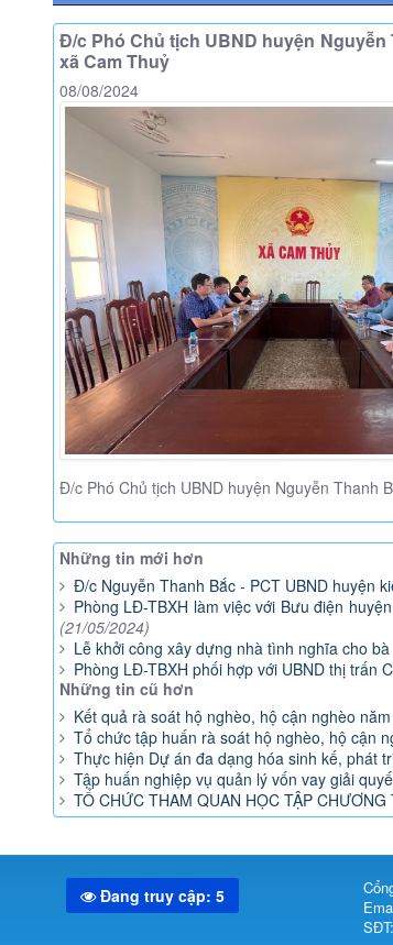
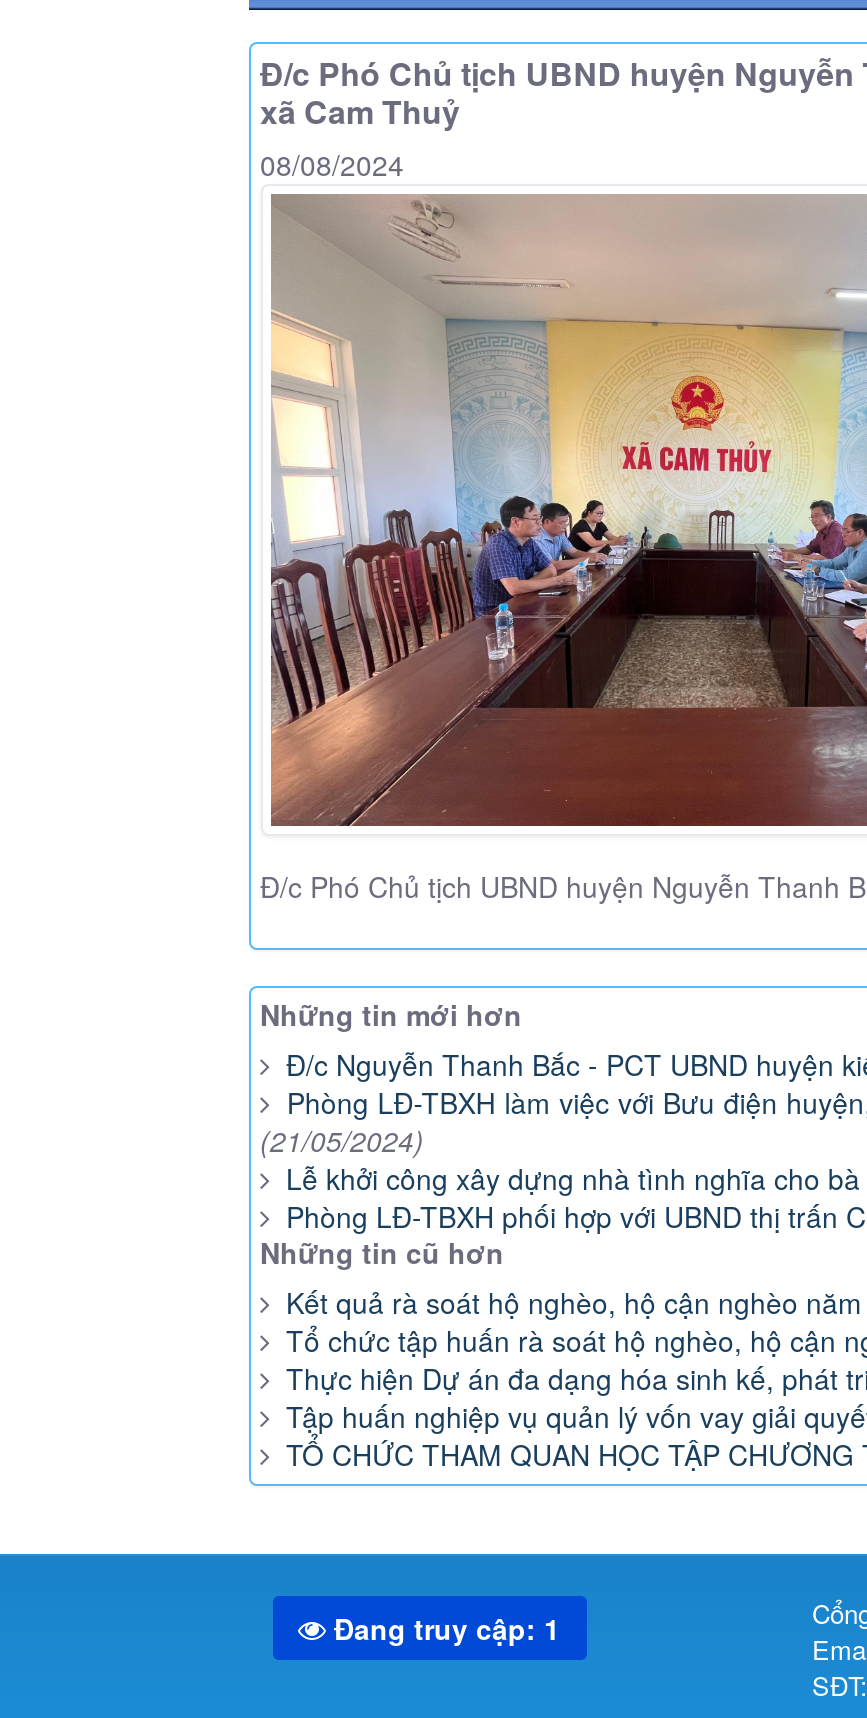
- Đang truy cập: 5
+ Đang truy cập: 1
